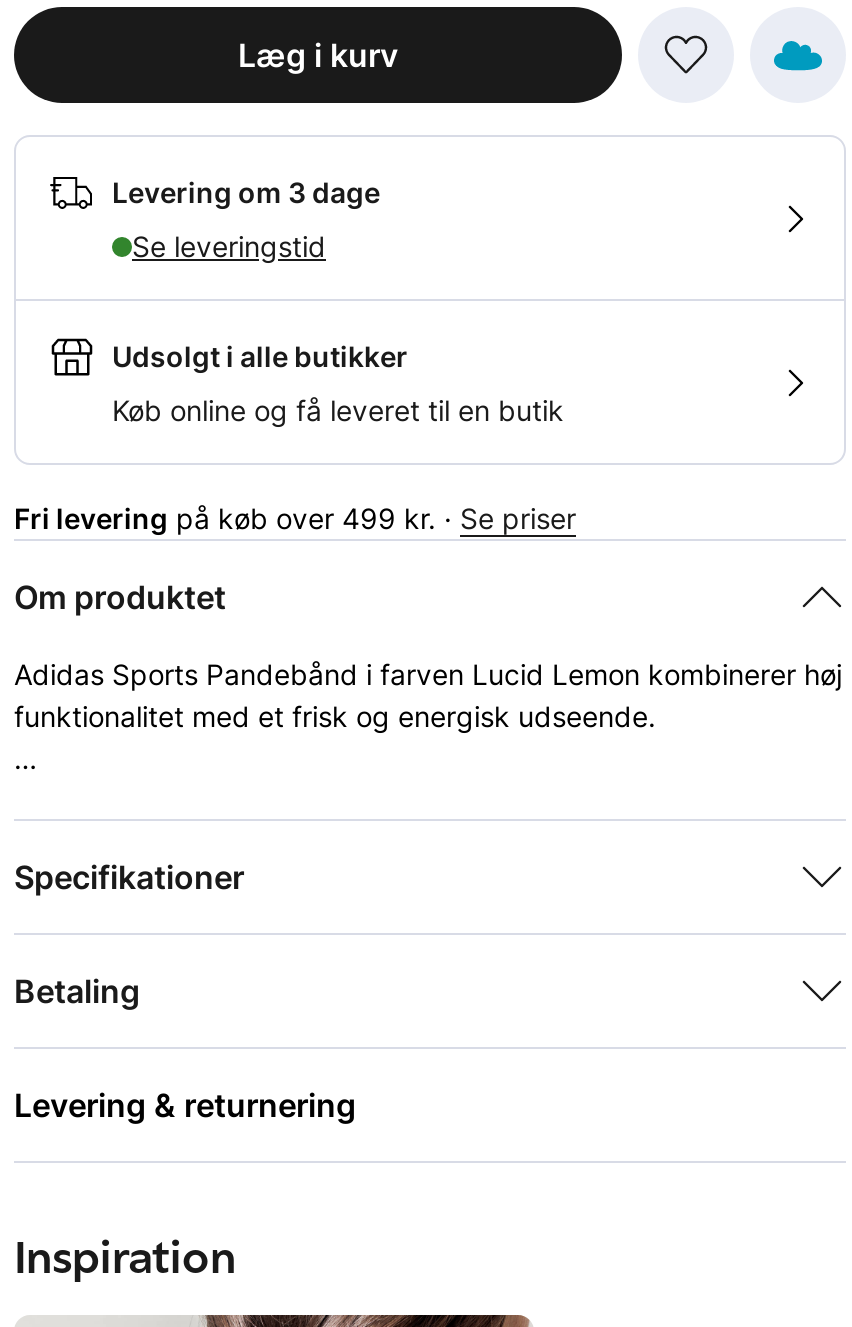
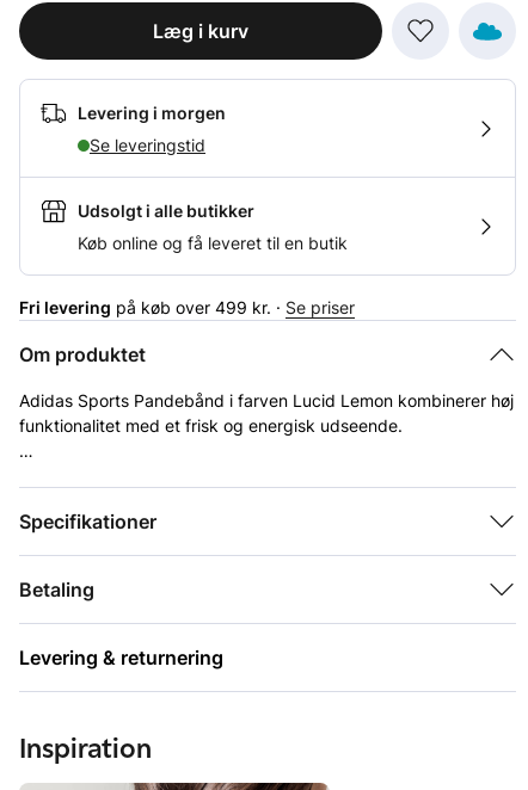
- Levering om 3 dage
+ Levering i morgen
